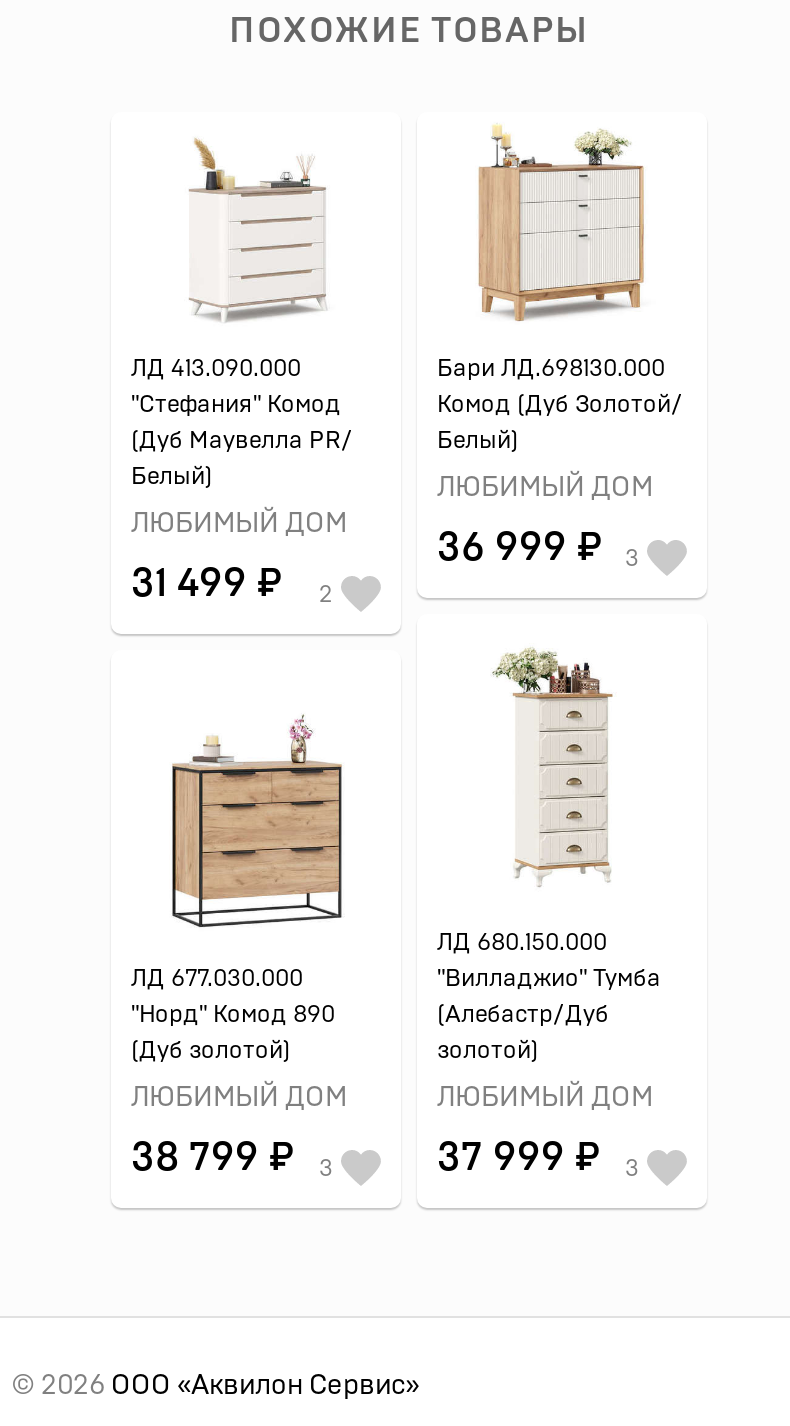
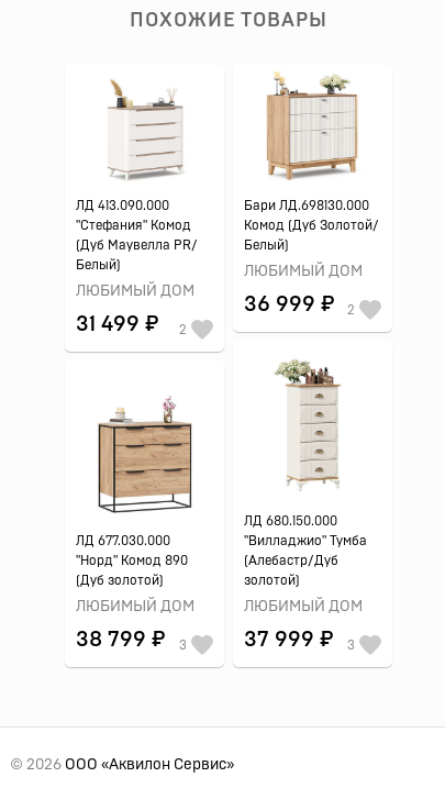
- 36 999 ₽ 3
+ 36 999 ₽ 2
